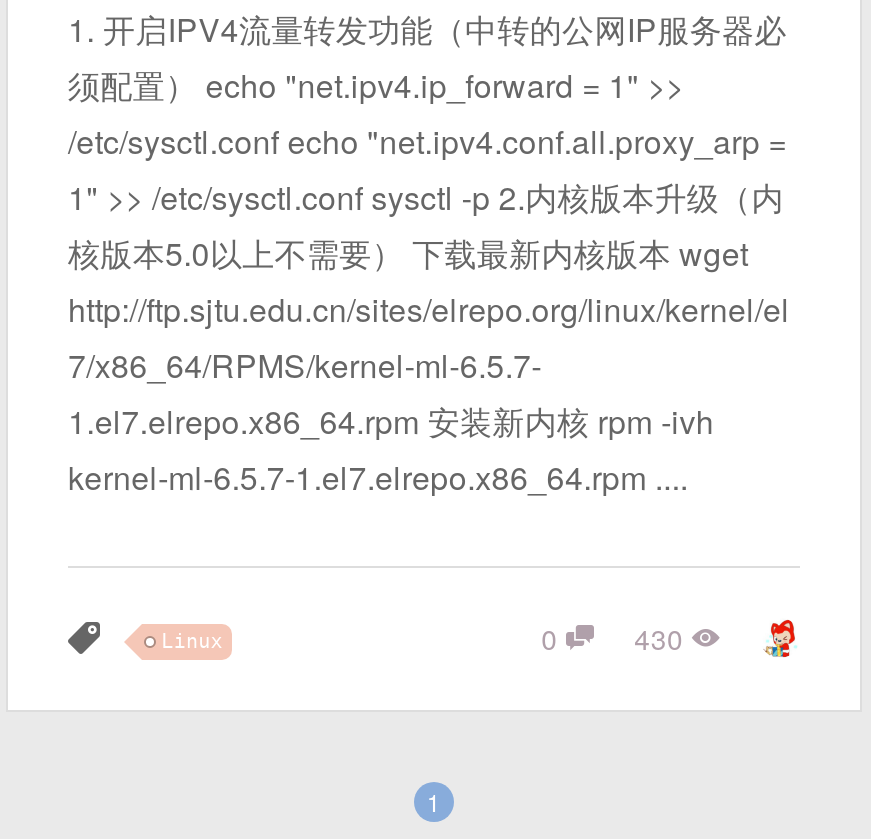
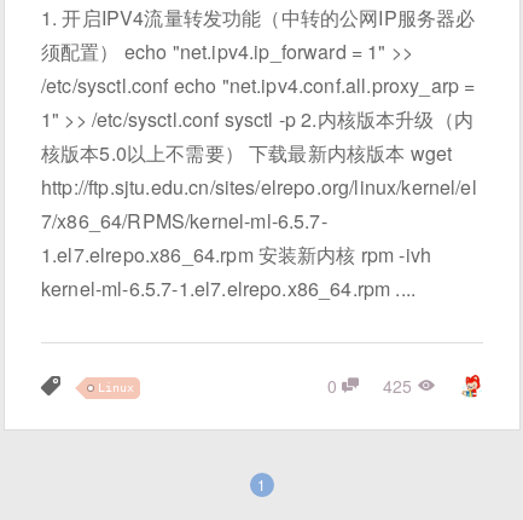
- 0 430
+ 0 425
